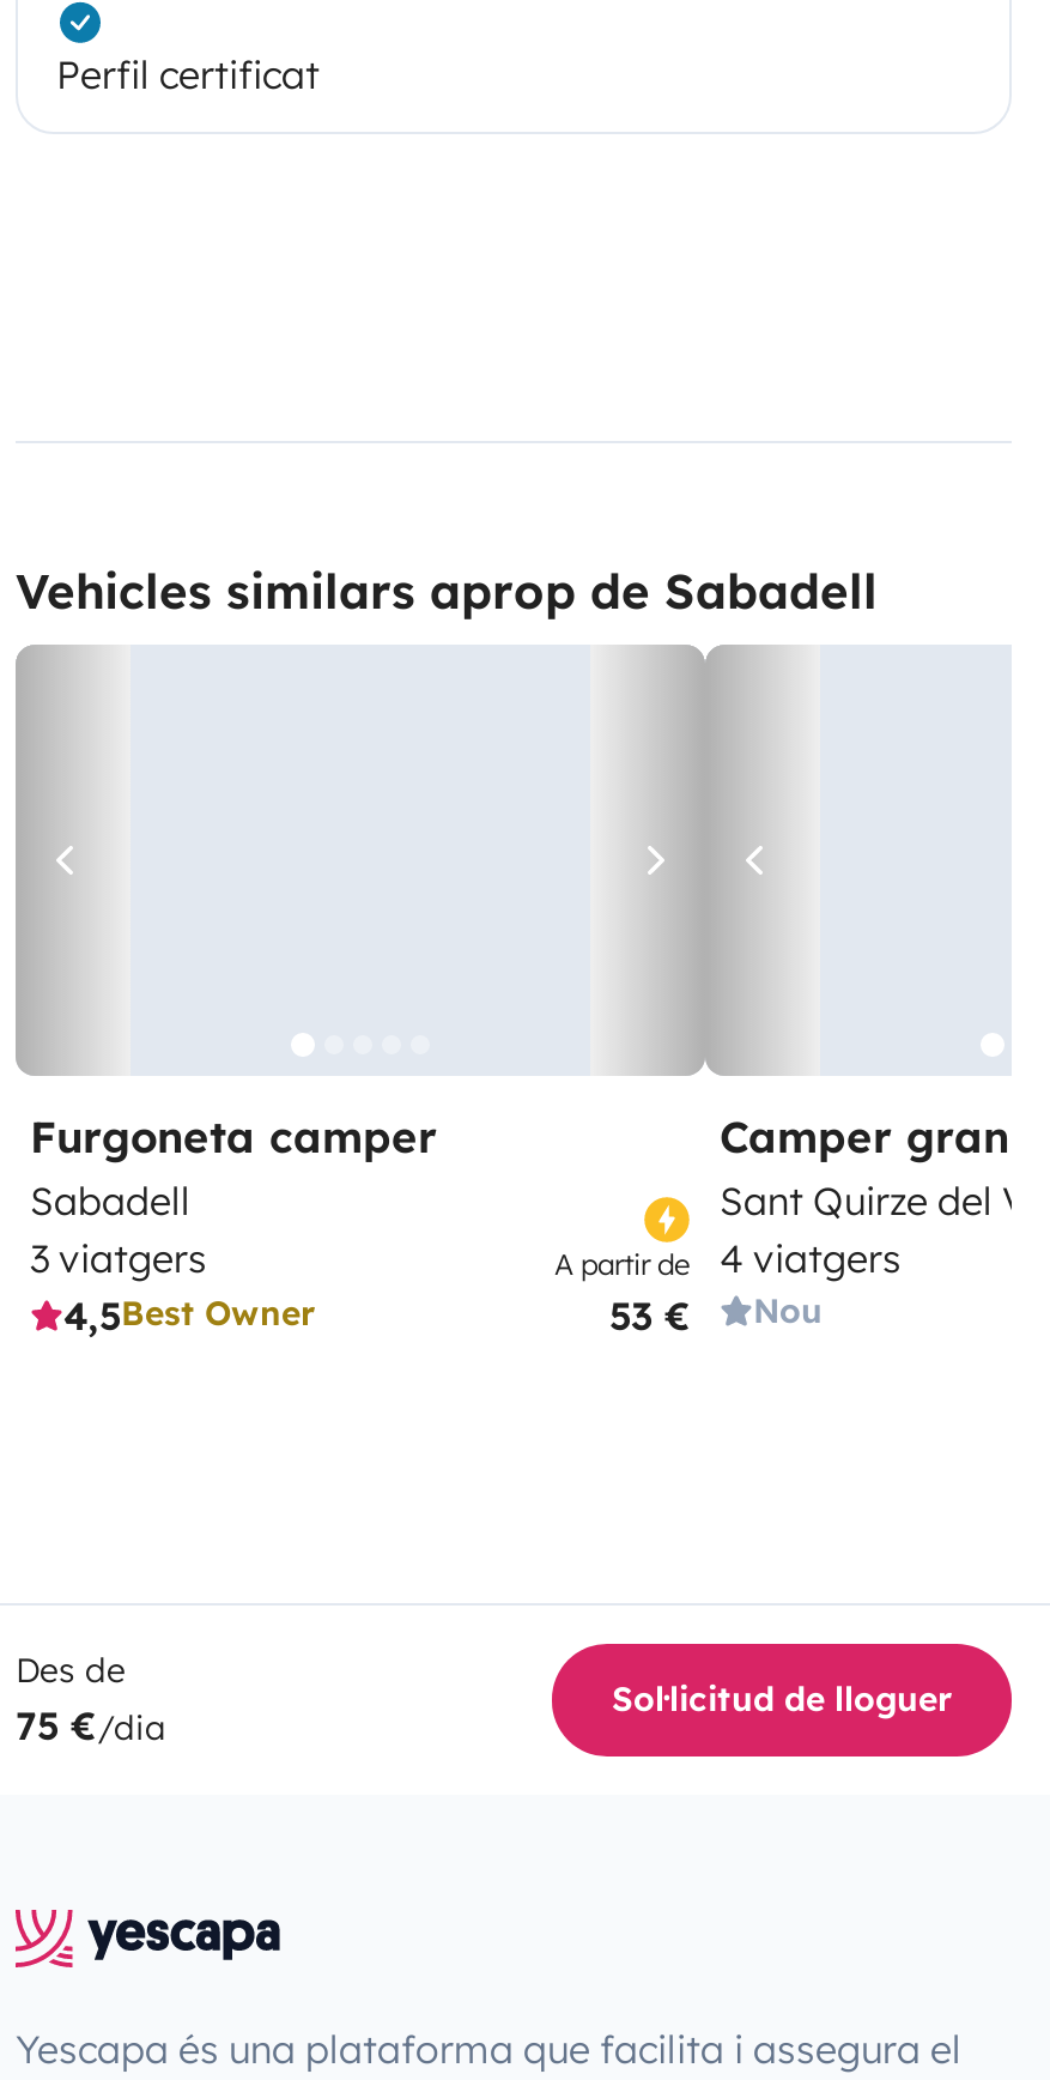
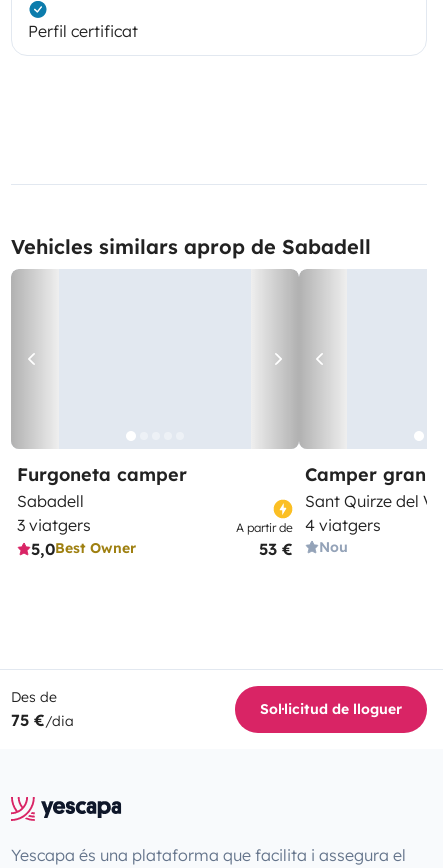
- 4,5Best Owner
+ 5,0Best Owner
